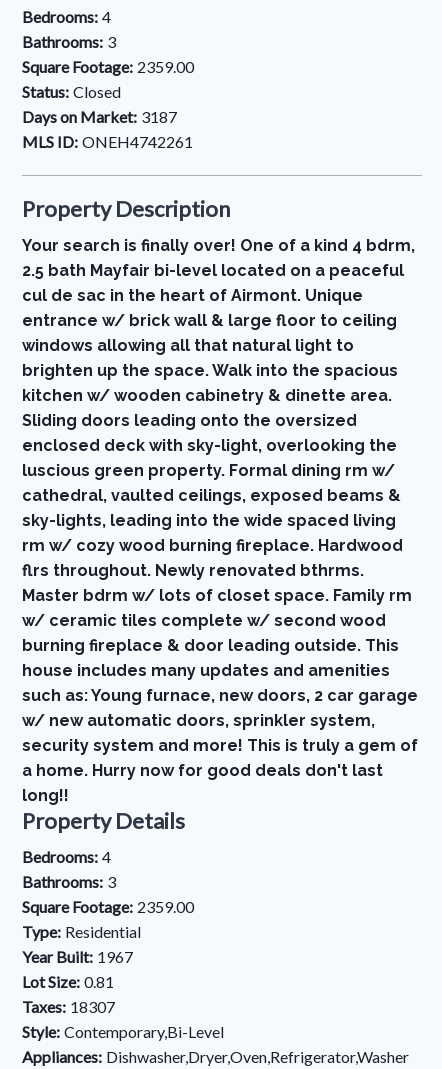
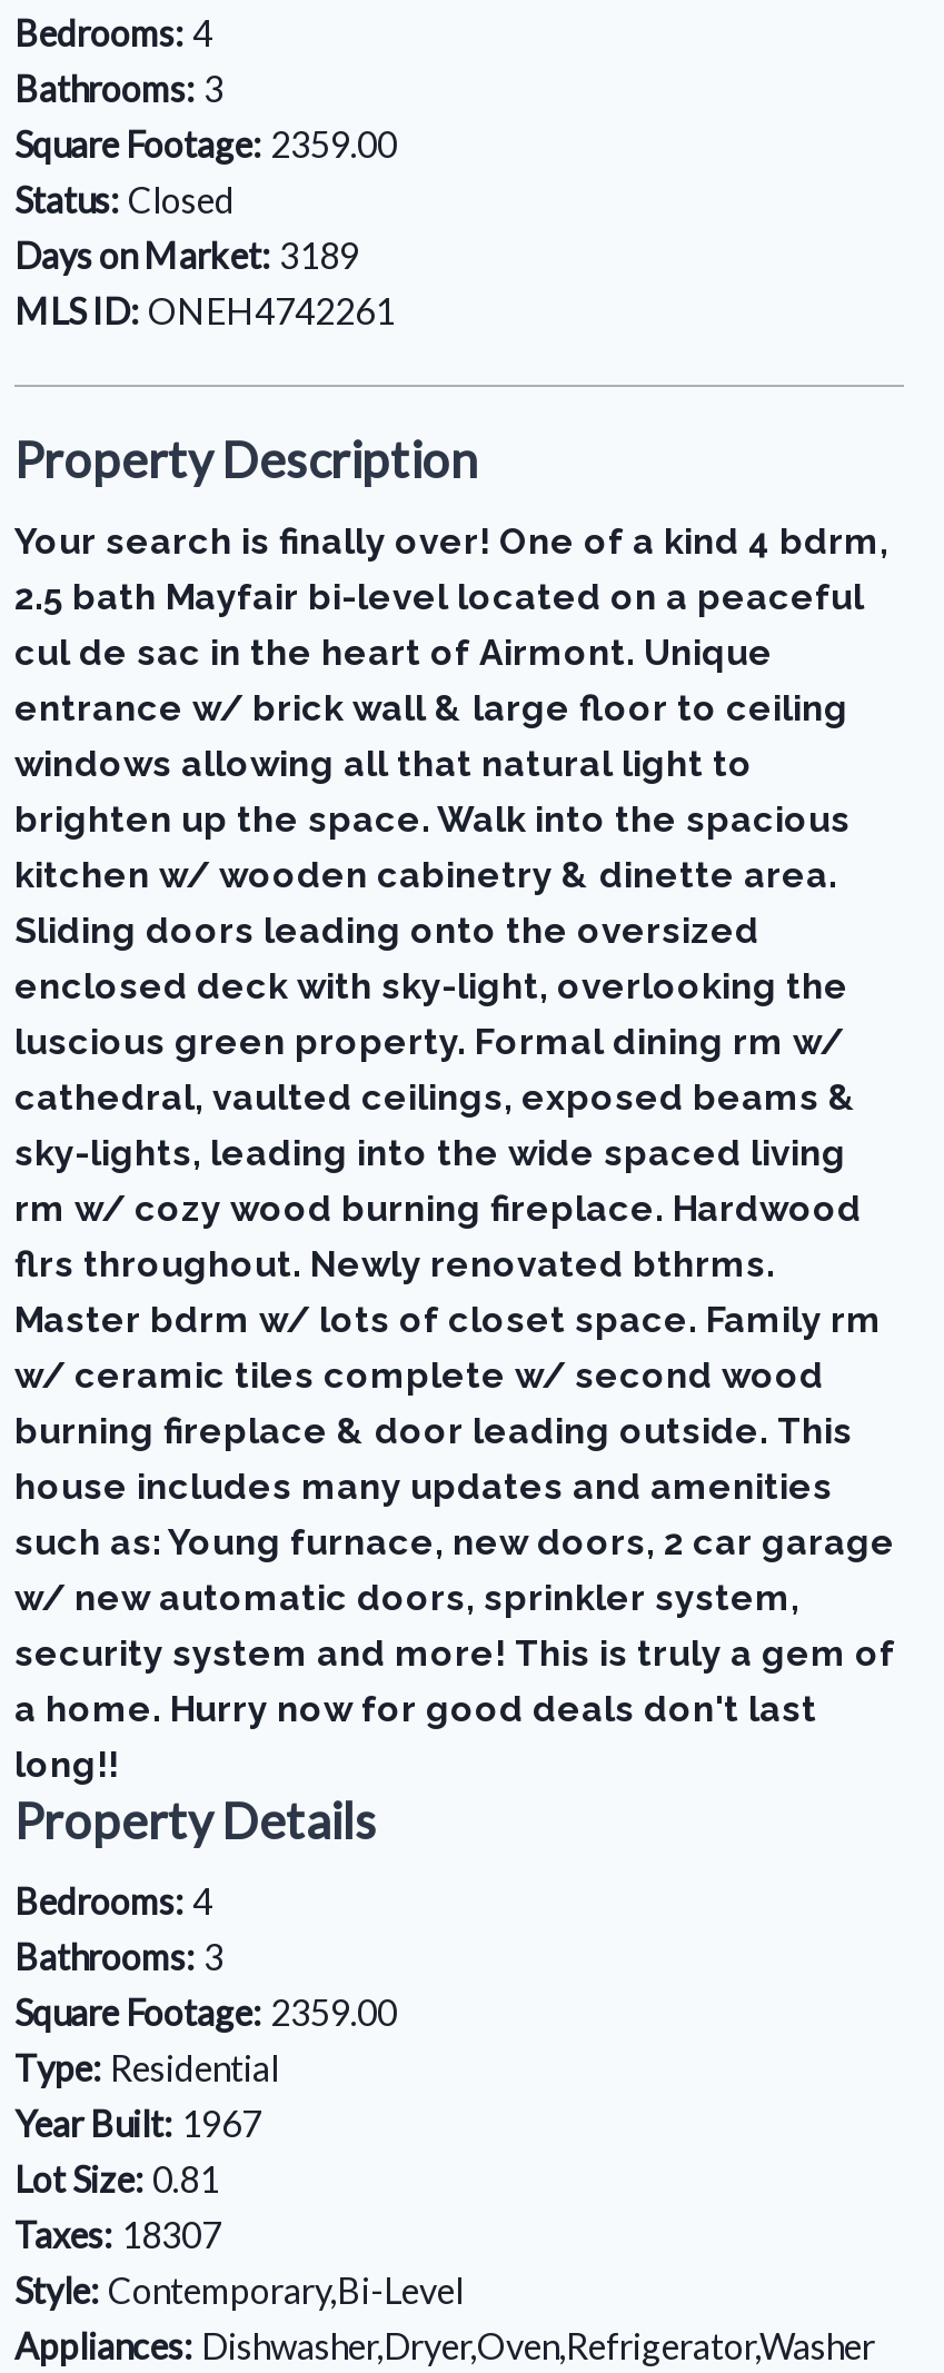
- Days on Market: 3187
+ Days on Market: 3189
